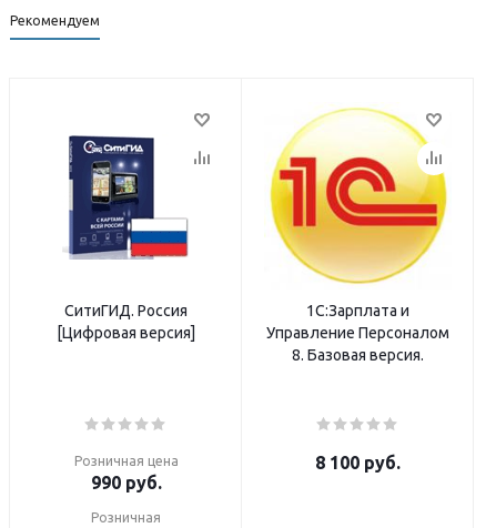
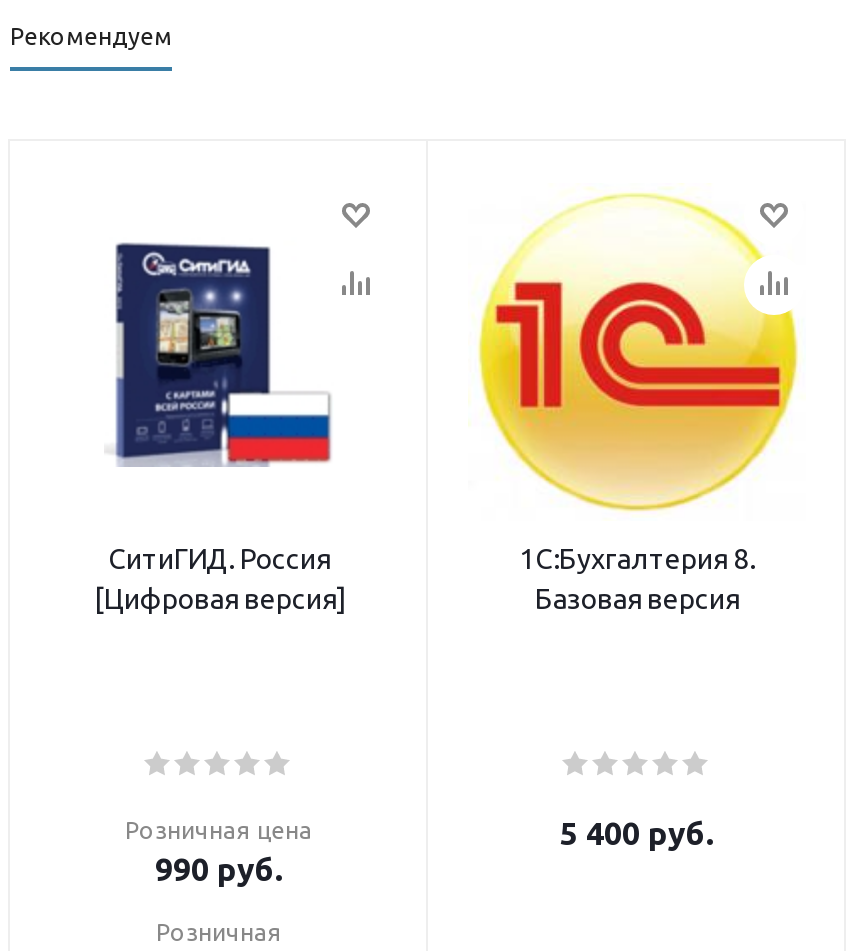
- 1С:Зарплата и
- Управление Персоналом
- 8. Базовая версия.
+ 1С:Бухгалтерия 8.
+ Базовая версия

- 8 100 руб.
+ 5 400 руб.
